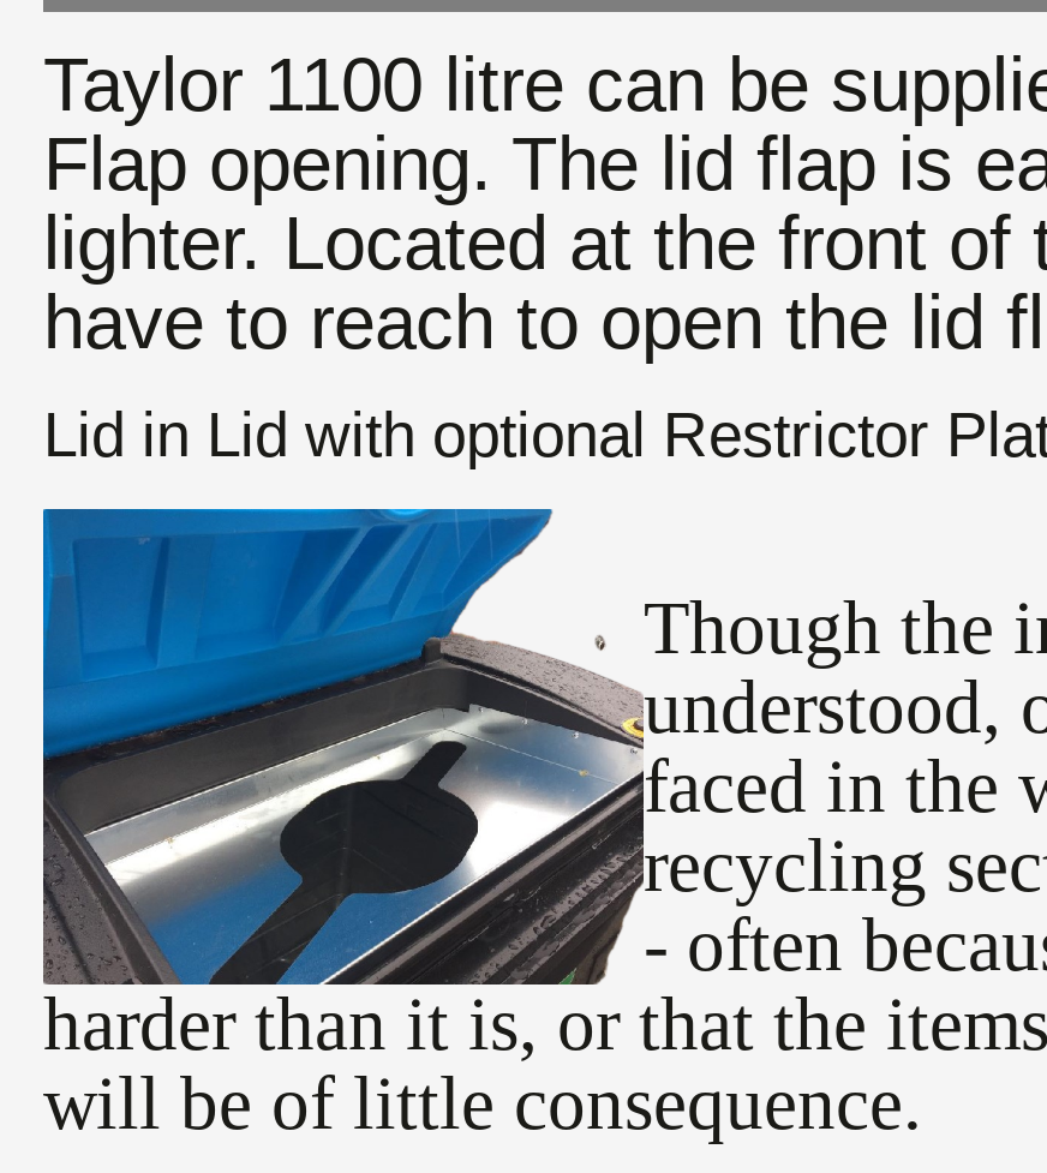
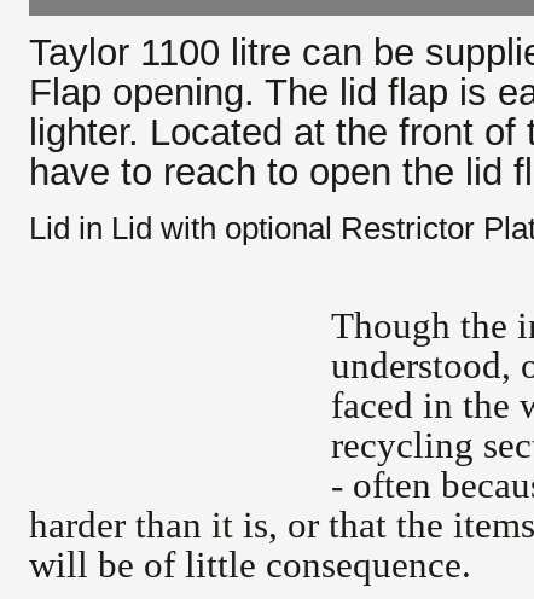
- [image]
